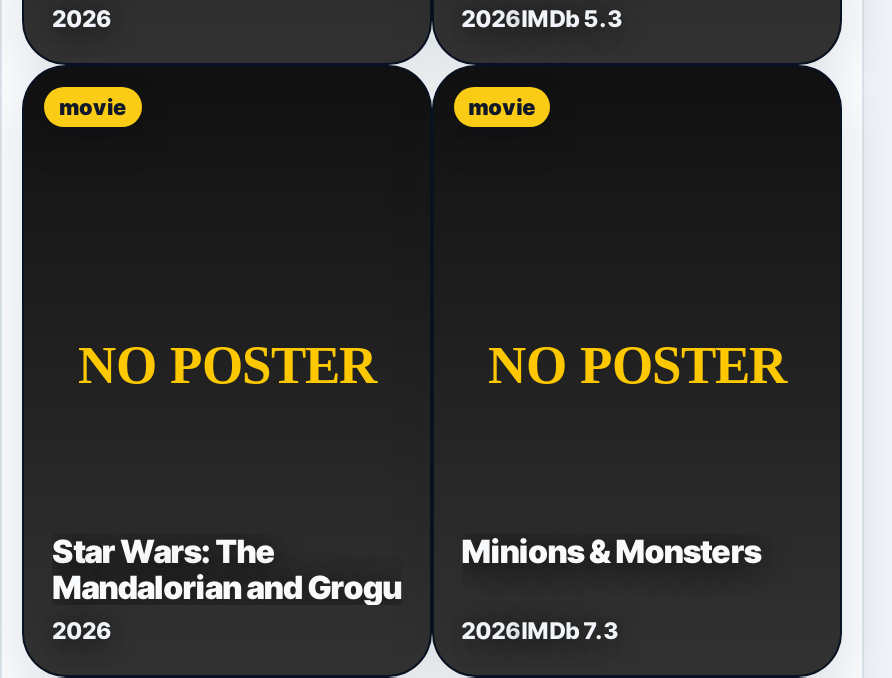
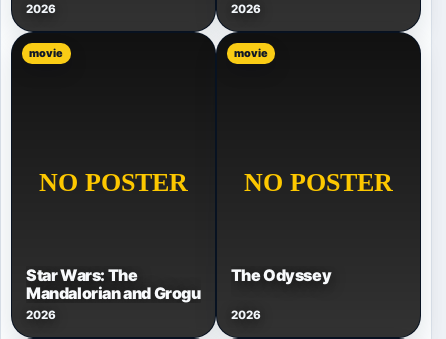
- 2026IMDb 5.3
+ 2026

- Minions & Monsters
+ The Odyssey

- 2026IMDb 7.3
+ 2026
